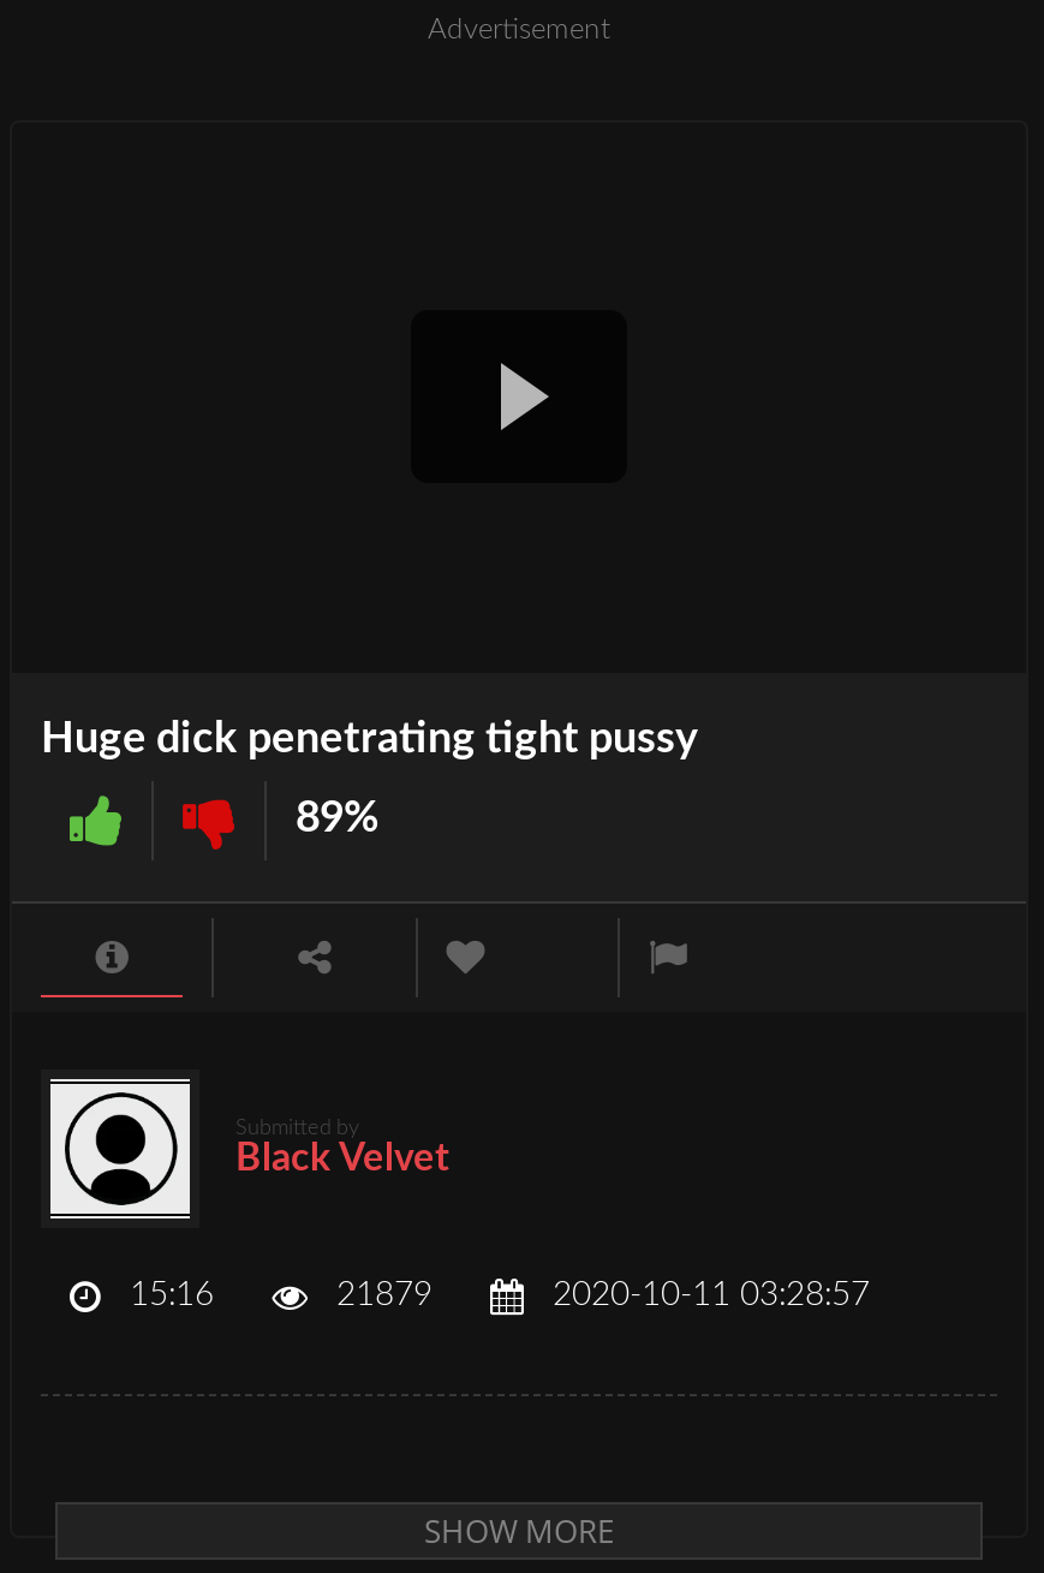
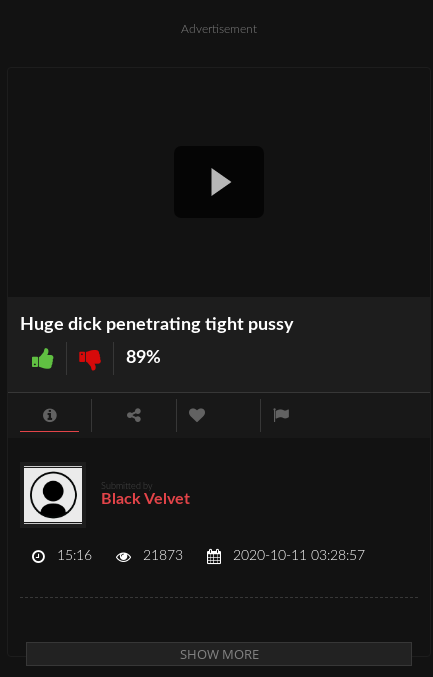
- 21879
+ 21873
